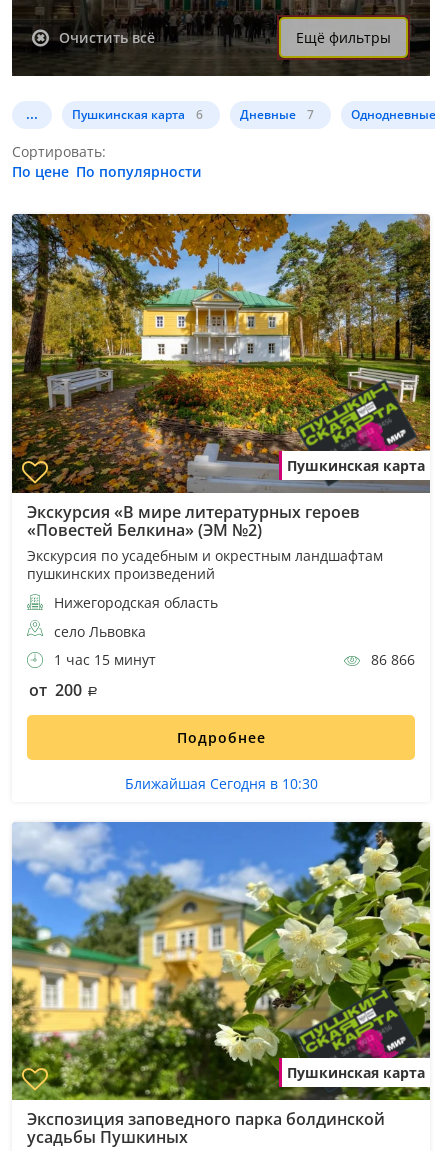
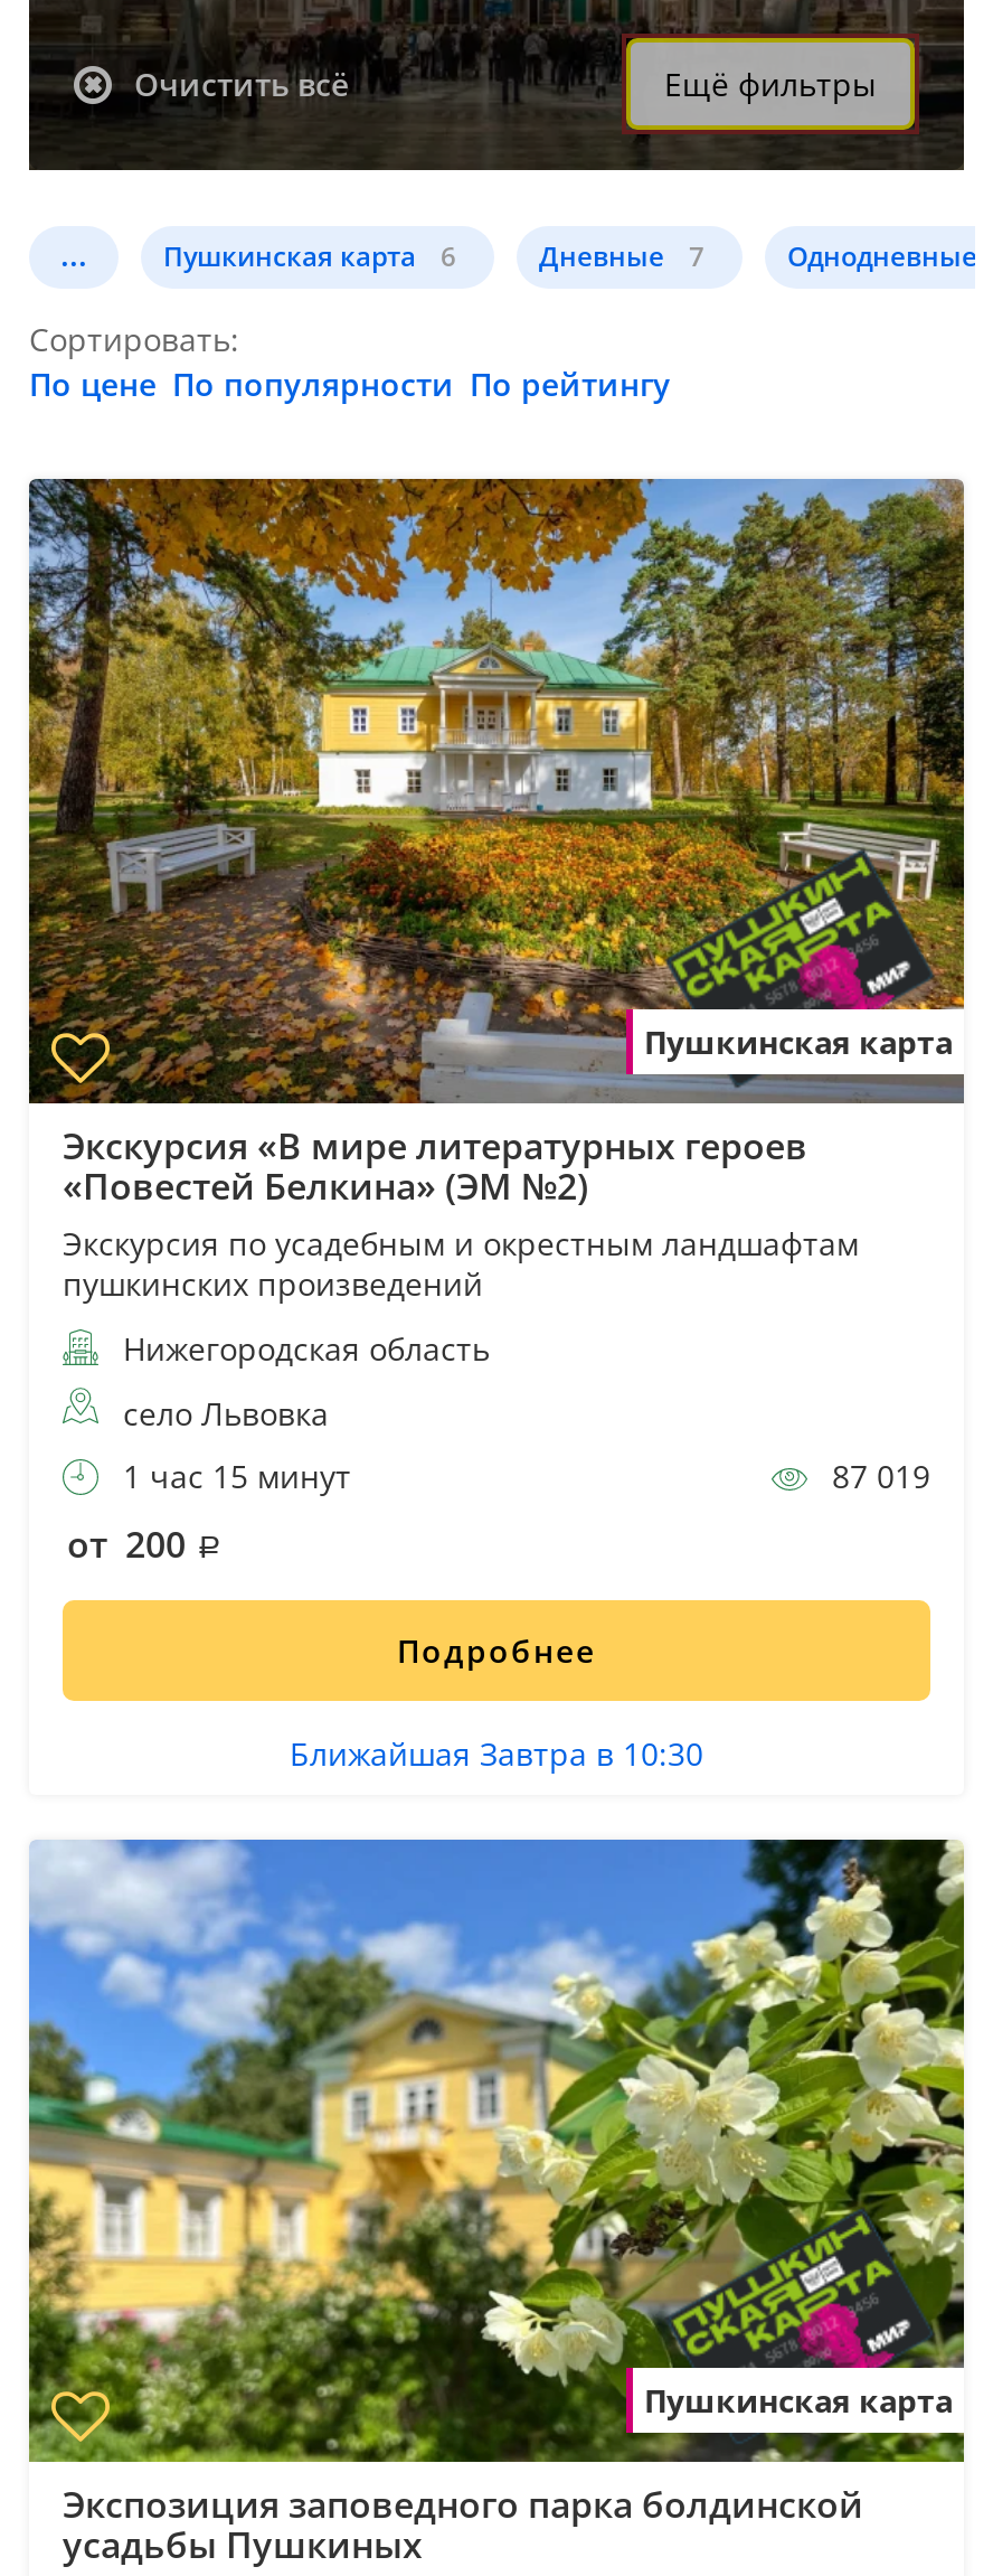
- По цене По популярности
+ По цене По популярности По рейтингу

- 86 866
+ 87 019

- Ближайшая Сегодня в 10:30
+ Ближайшая Завтра в 10:30
